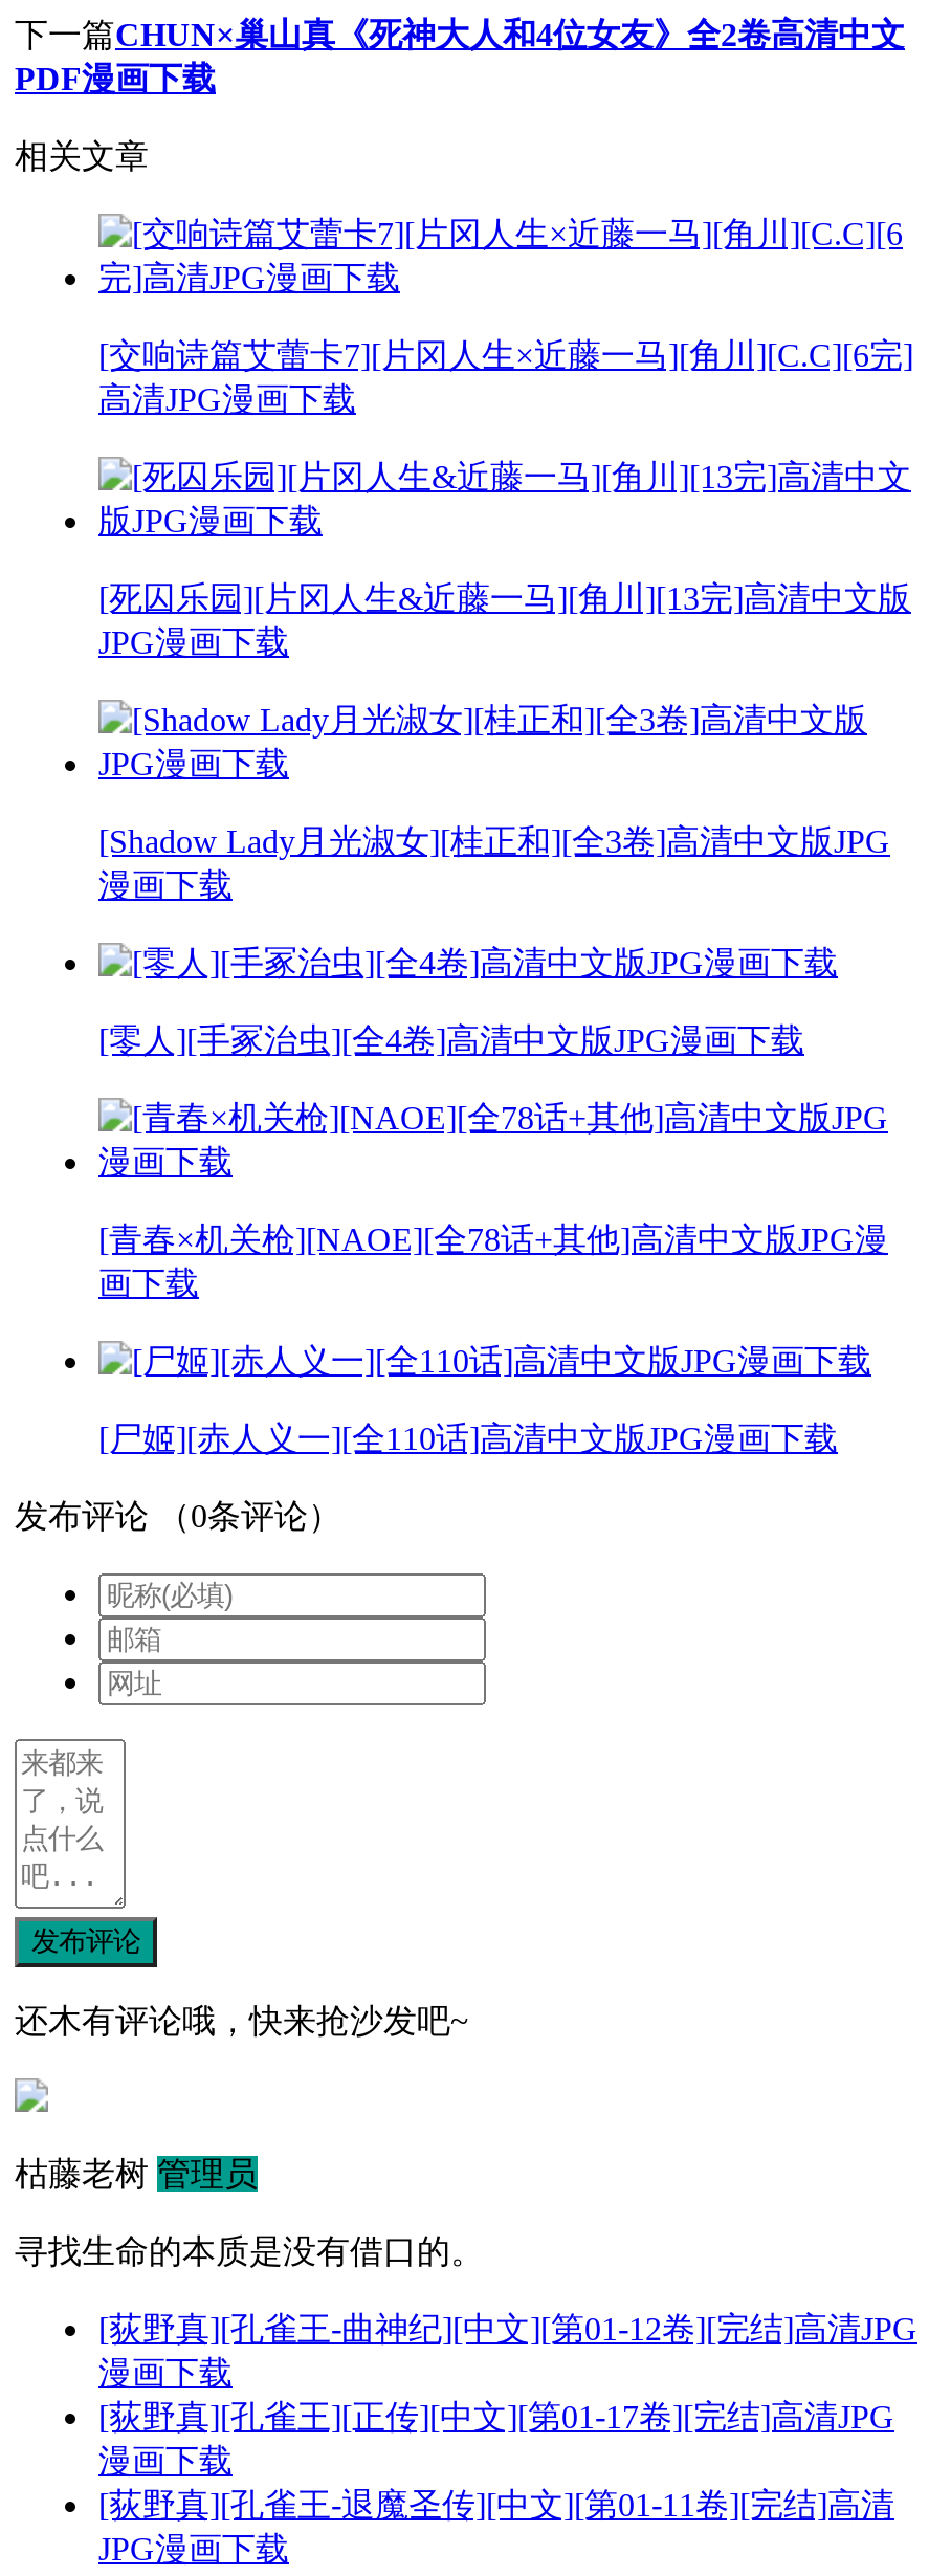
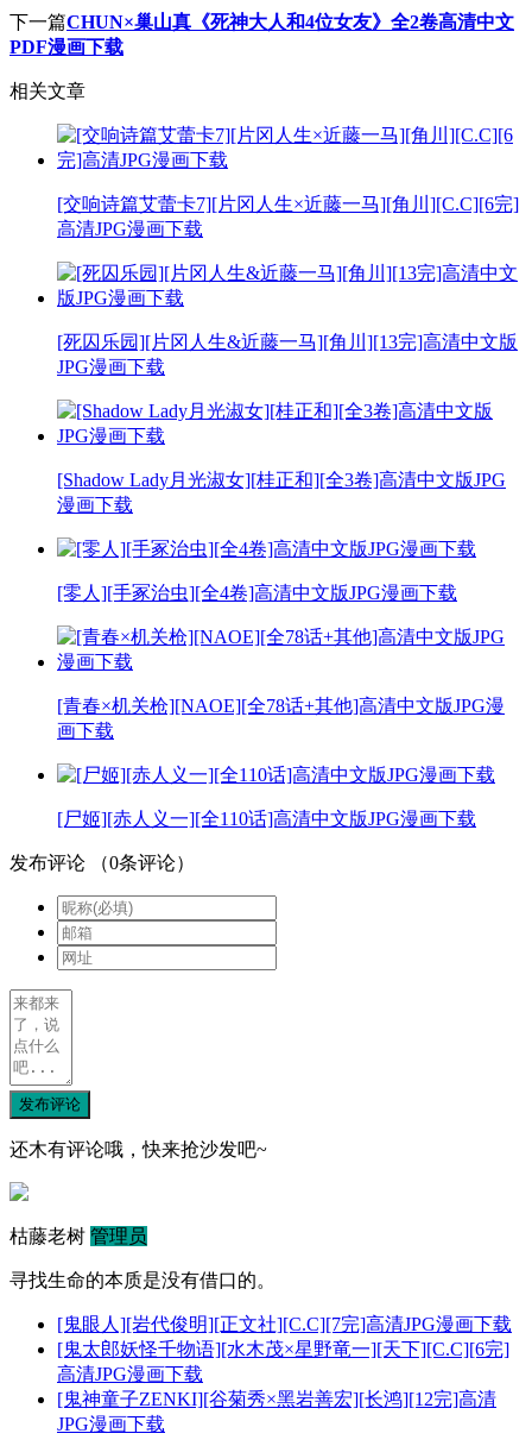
- [荻野真][孔雀王-曲神纪][中文][第01-12卷][完结]高清JPG
- 漫画下载
- [荻野真][孔雀王][正传][中文][第01-17卷][完结]高清JPG
- 漫画下载
- [荻野真][孔雀王-退魔圣传][中文][第01-11卷][完结]高清
+ [鬼眼人][岩代俊明][正文社][C.C][7完]高清JPG漫画下载
+ [鬼太郎妖怪千物语][水木茂×星野竜一][天下][C.C][6完]
+ 高清JPG漫画下载
+ [鬼神童子ZENKI][谷菊秀×黑岩善宏][长鸿][12完]高清
